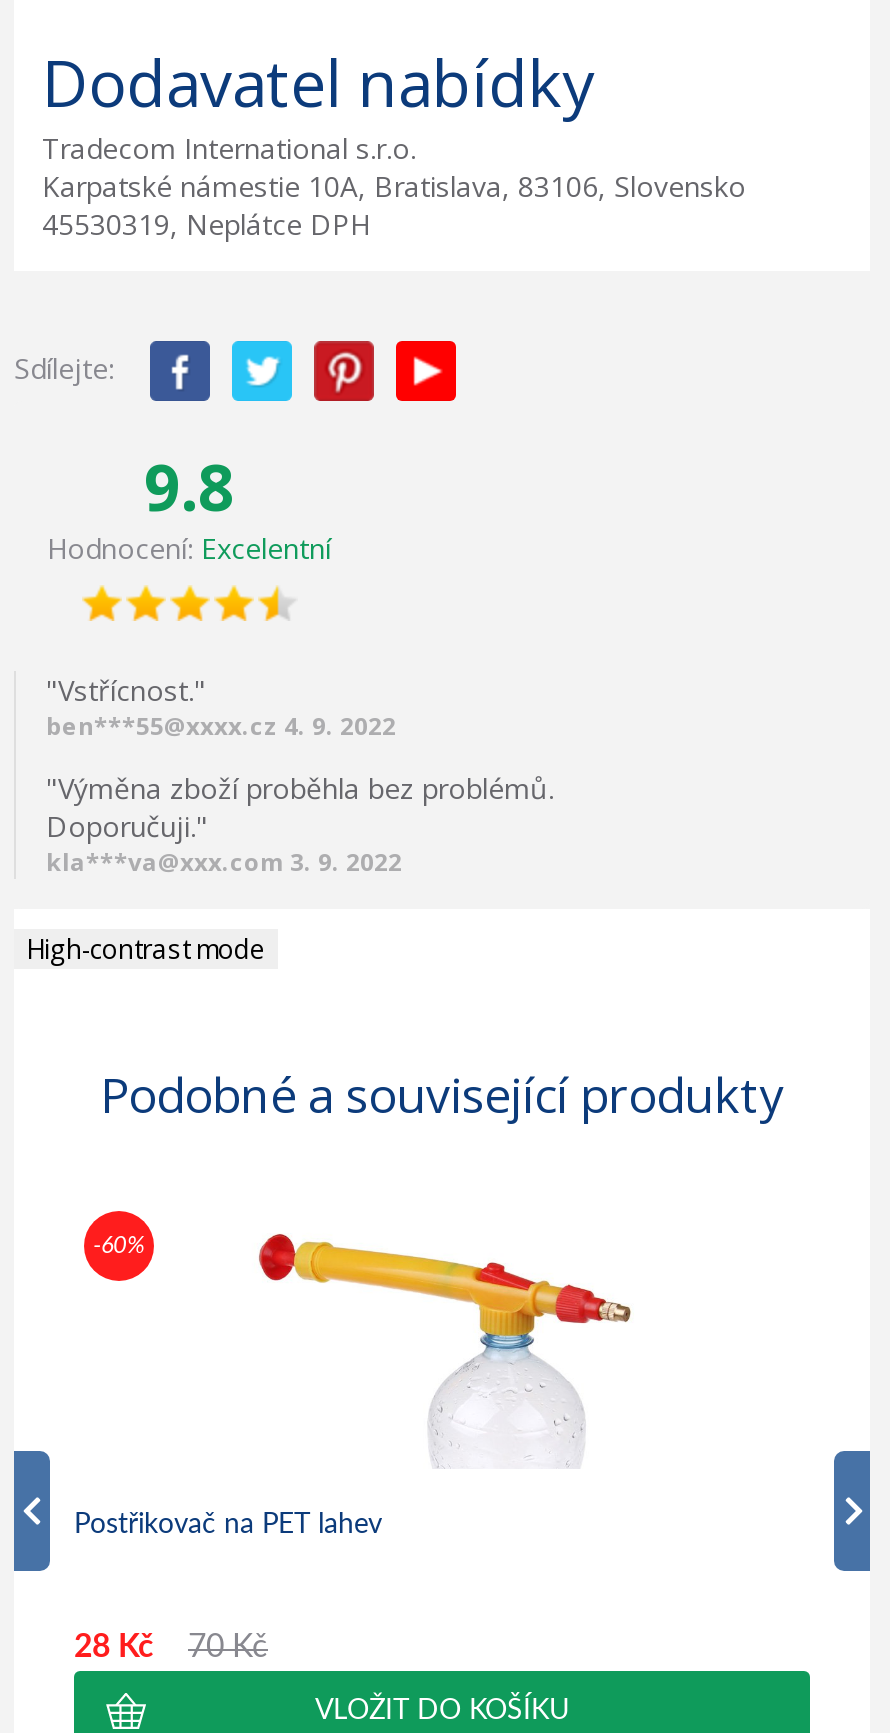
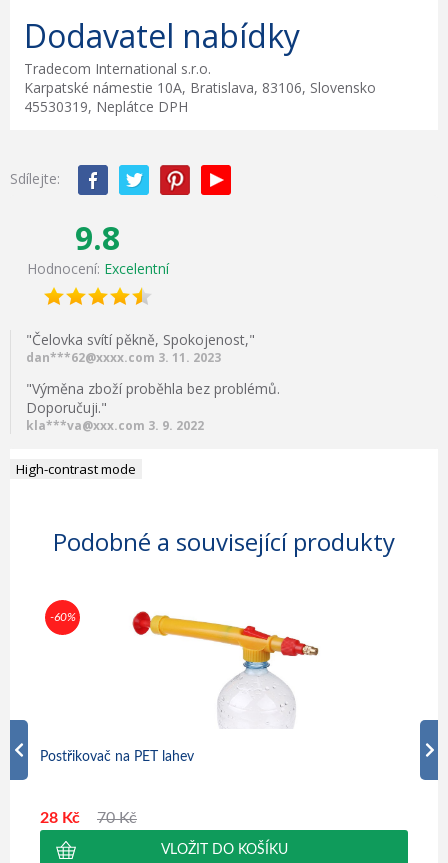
- "Vstřícnost."
- ben***55@xxxx.cz 4. 9. 2022
+ "Čelovka svítí pěkně, Spokojenost,"
+ dan***62@xxxx.com 3. 11. 2023
